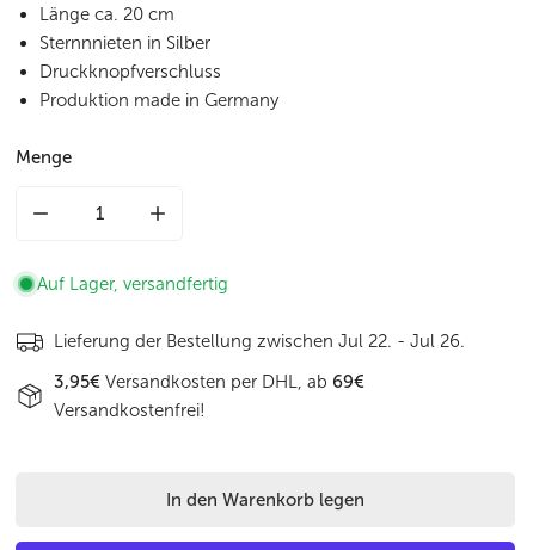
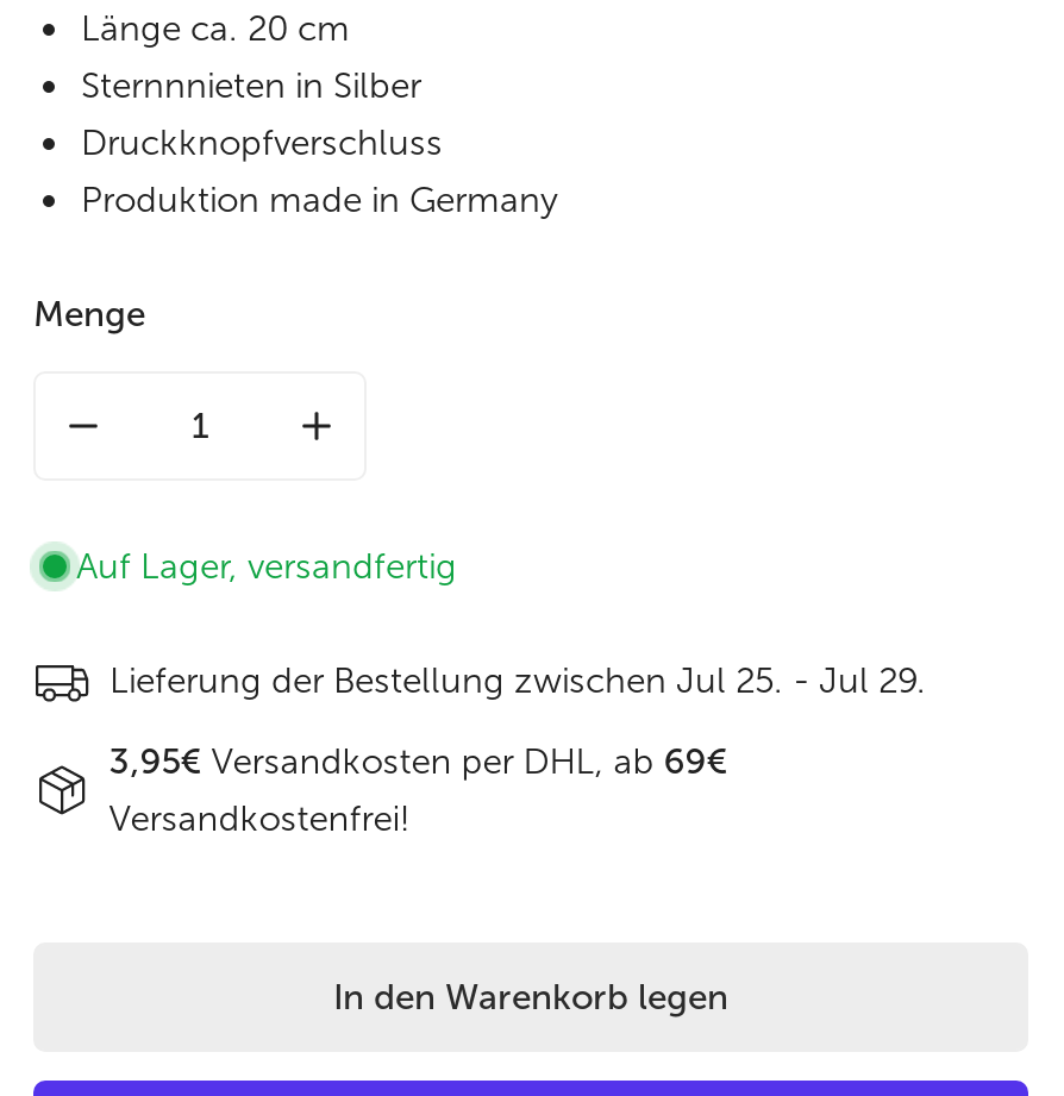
- Lieferung der Bestellung zwischen Jul 22. - Jul 26.
+ Lieferung der Bestellung zwischen Jul 25. - Jul 29.
